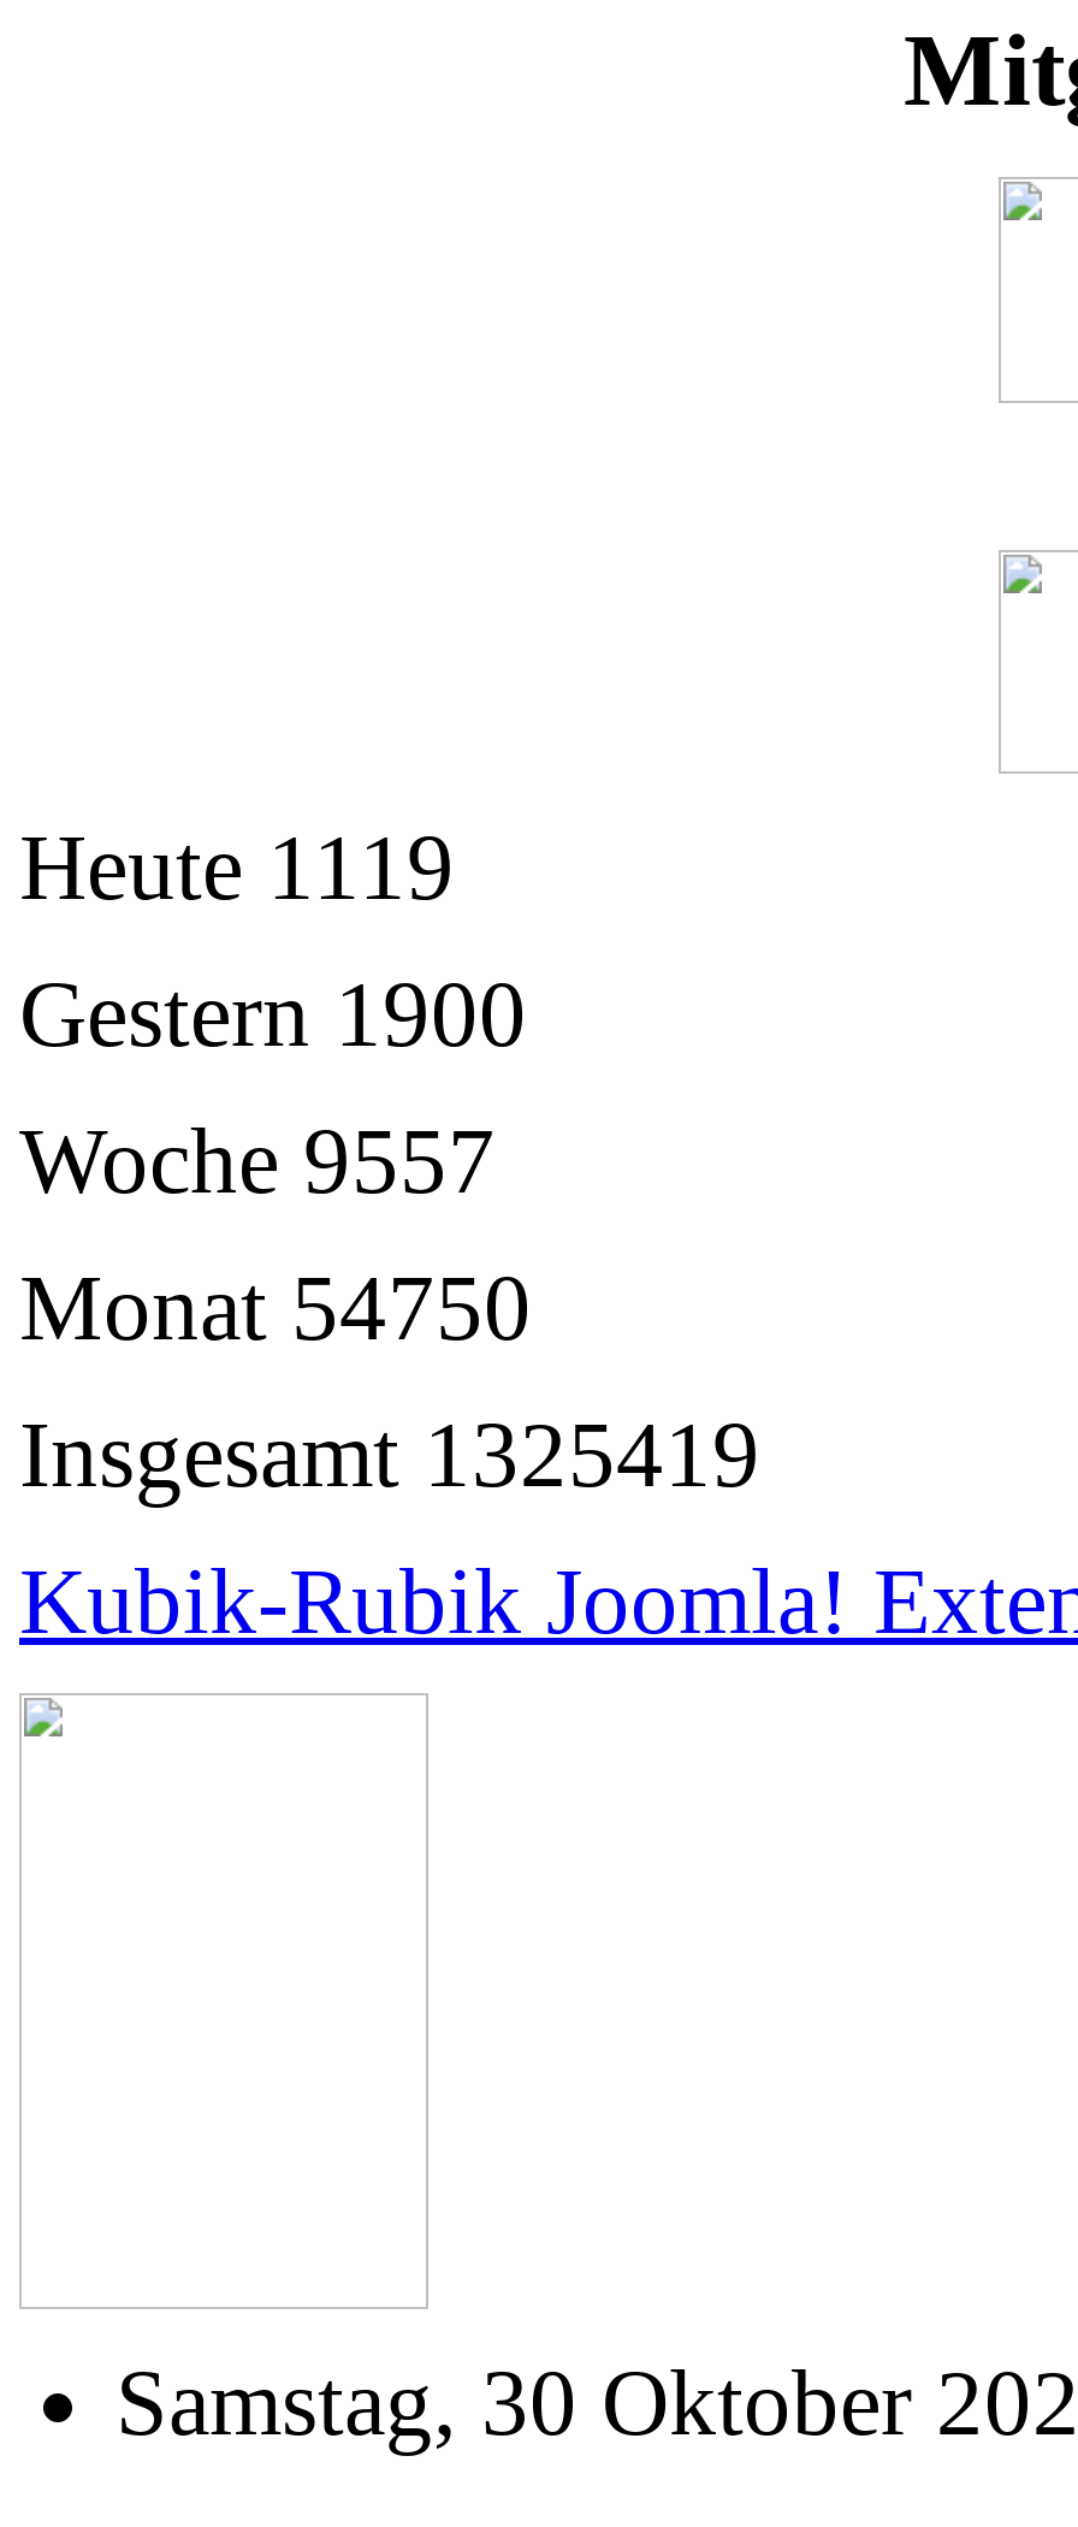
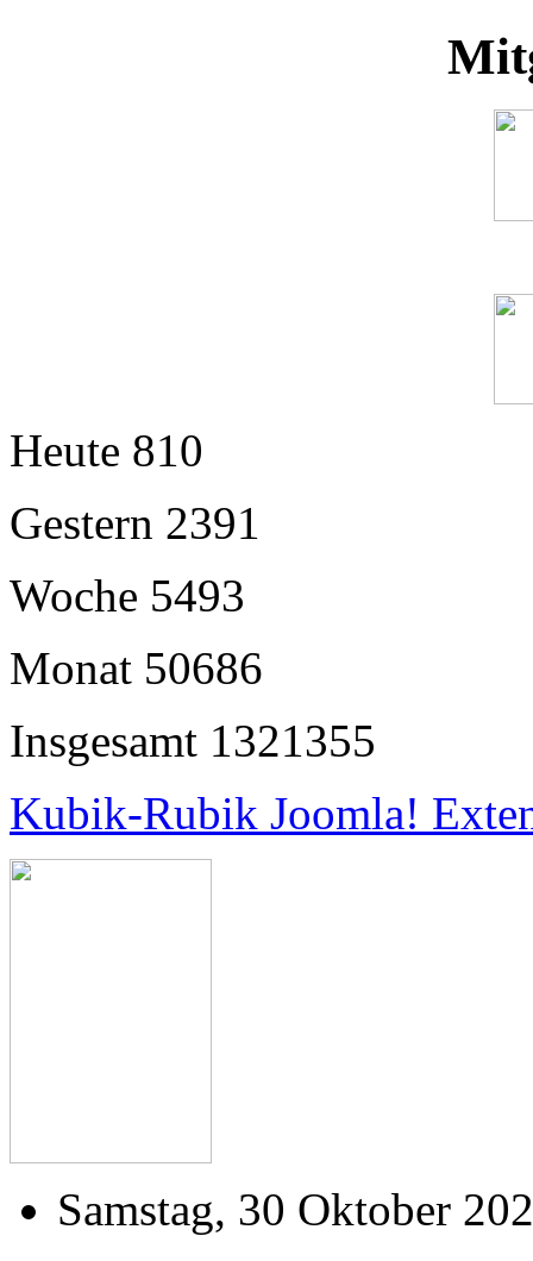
- Heute 1119
+ Heute 810

- Gestern 1900
+ Gestern 2391

- Woche 9557
+ Woche 5493

- Monat 54750
+ Monat 50686

- Insgesamt 1325419
+ Insgesamt 1321355
